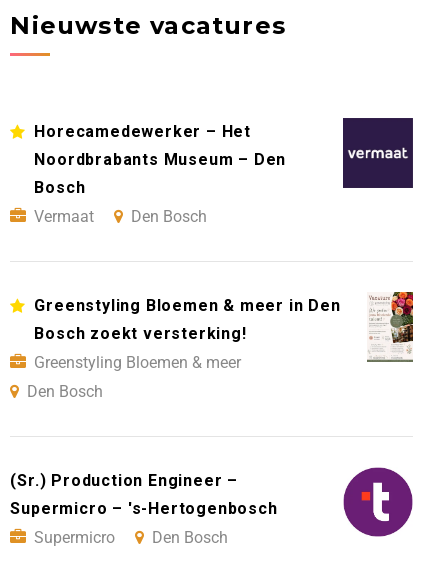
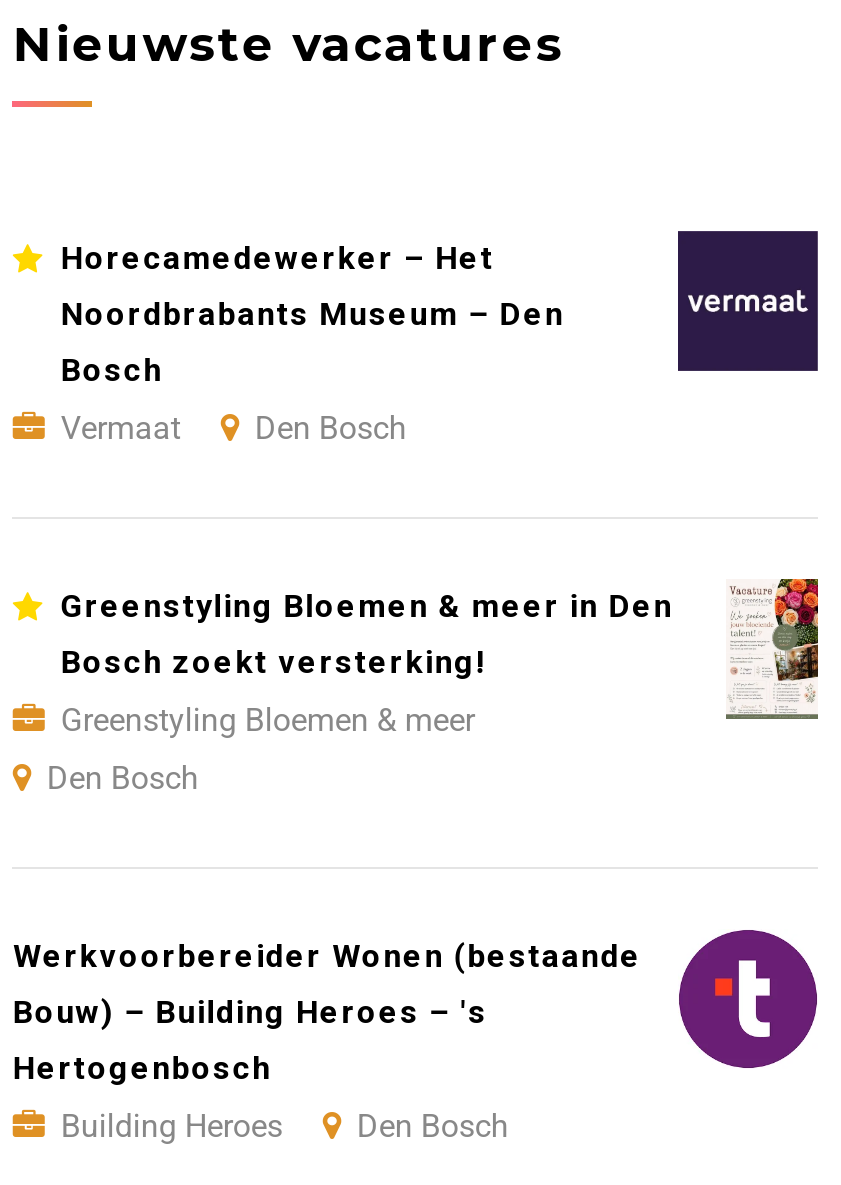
- (Sr.) Production Engineer –
- Supermicro – 's-Hertogenbosch
- Supermicro
+ Werkvoorbereider Wonen (bestaande
+ Bouw) – Building Heroes – 's
+ Hertogenbosch
+ Building Heroes
